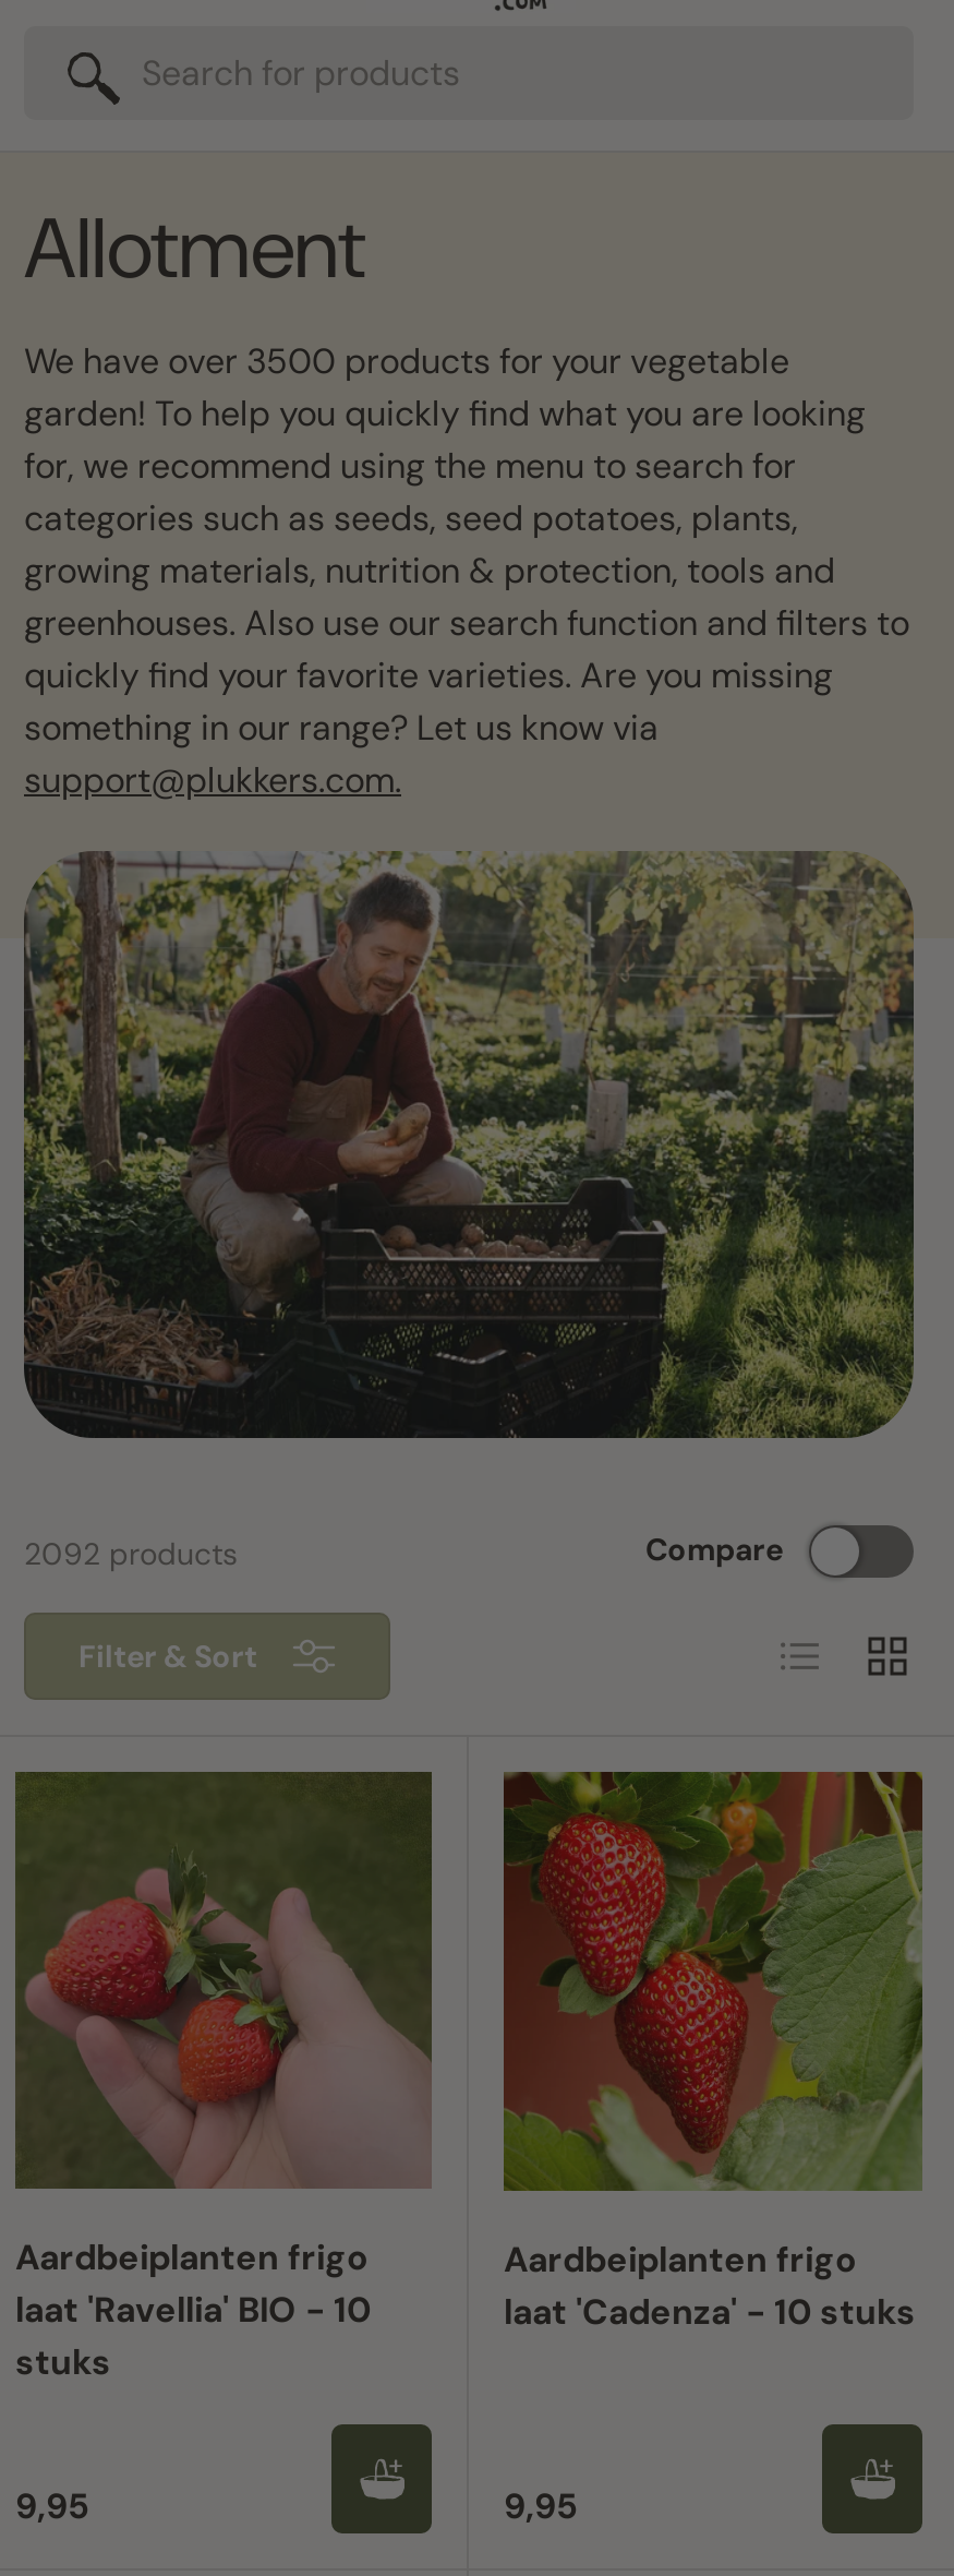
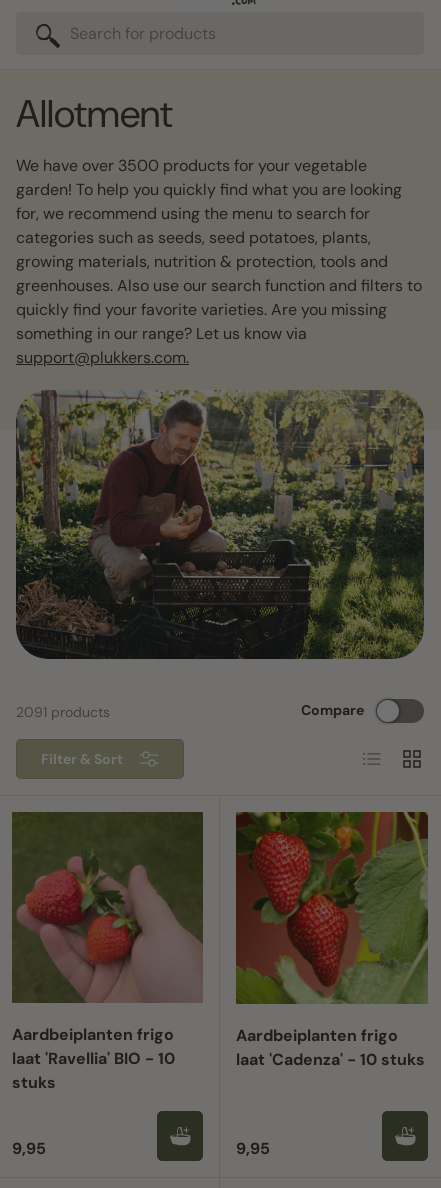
- 2092 products
+ 2091 products
